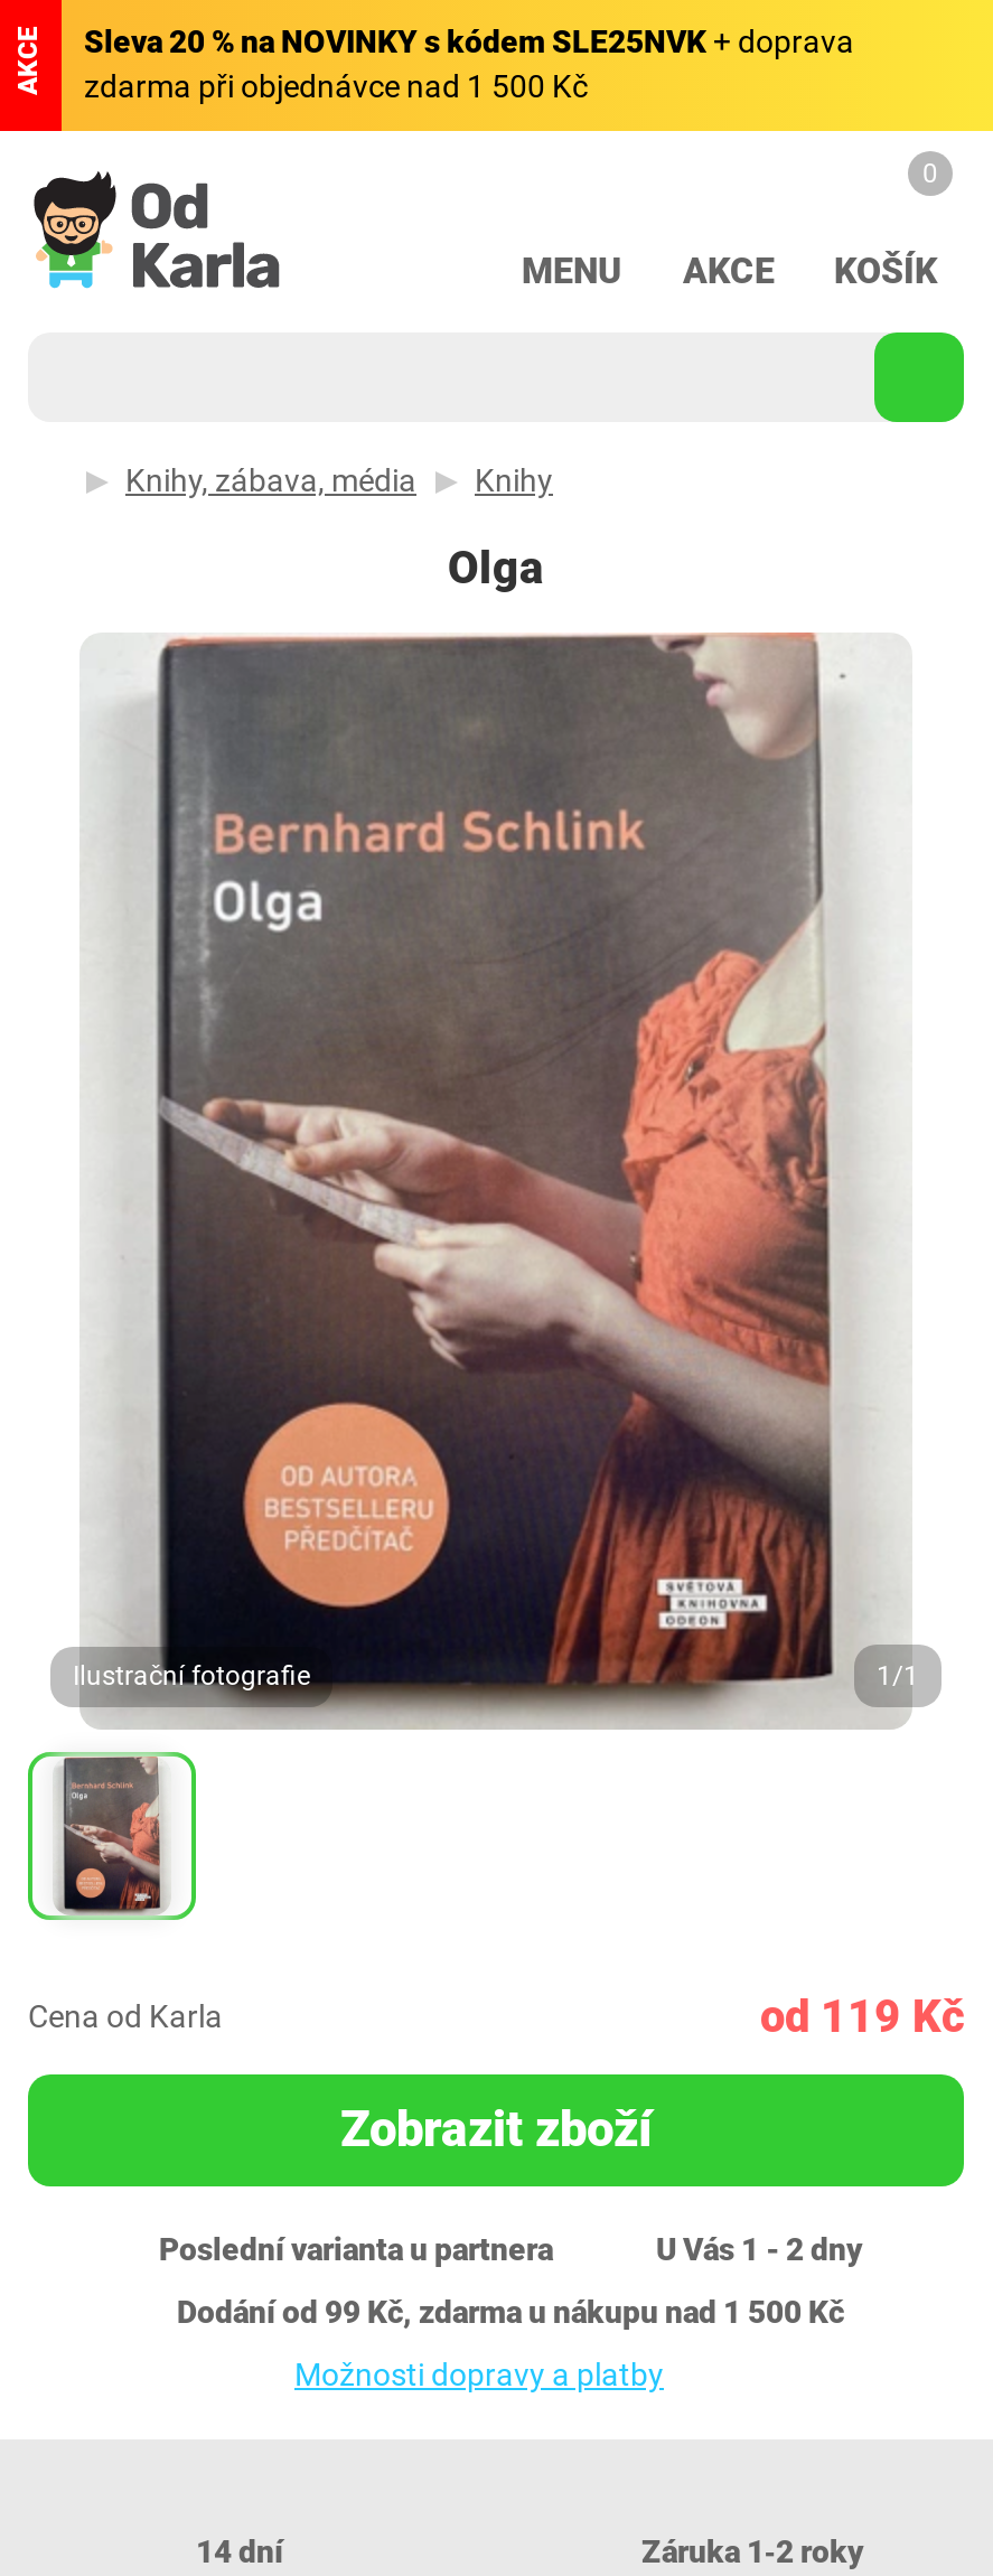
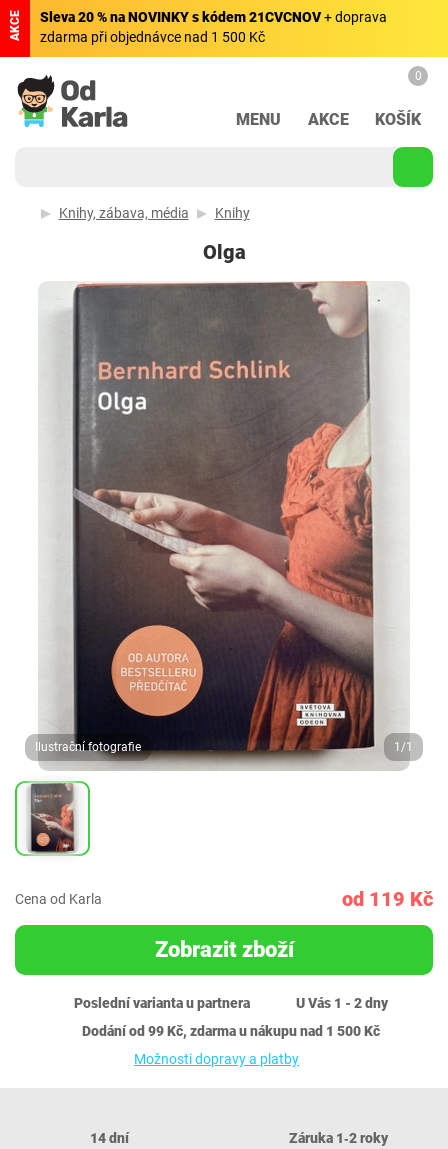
- Sleva 20 % na NOVINKY s kódem SLE25NVK + doprava
+ Sleva 20 % na NOVINKY s kódem 21CVCNOV + doprava
